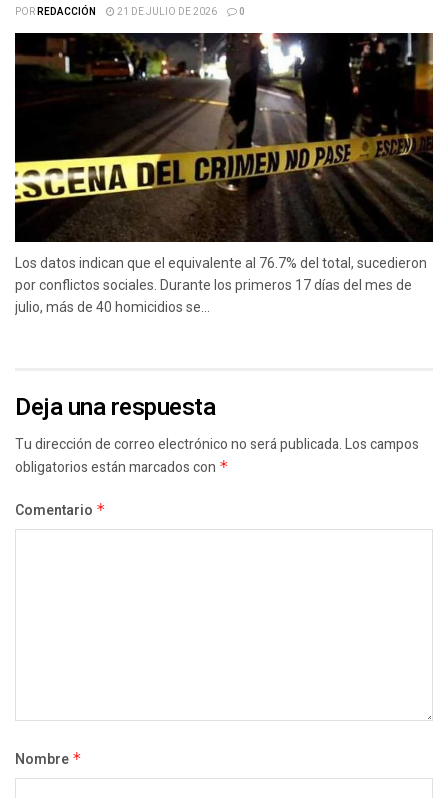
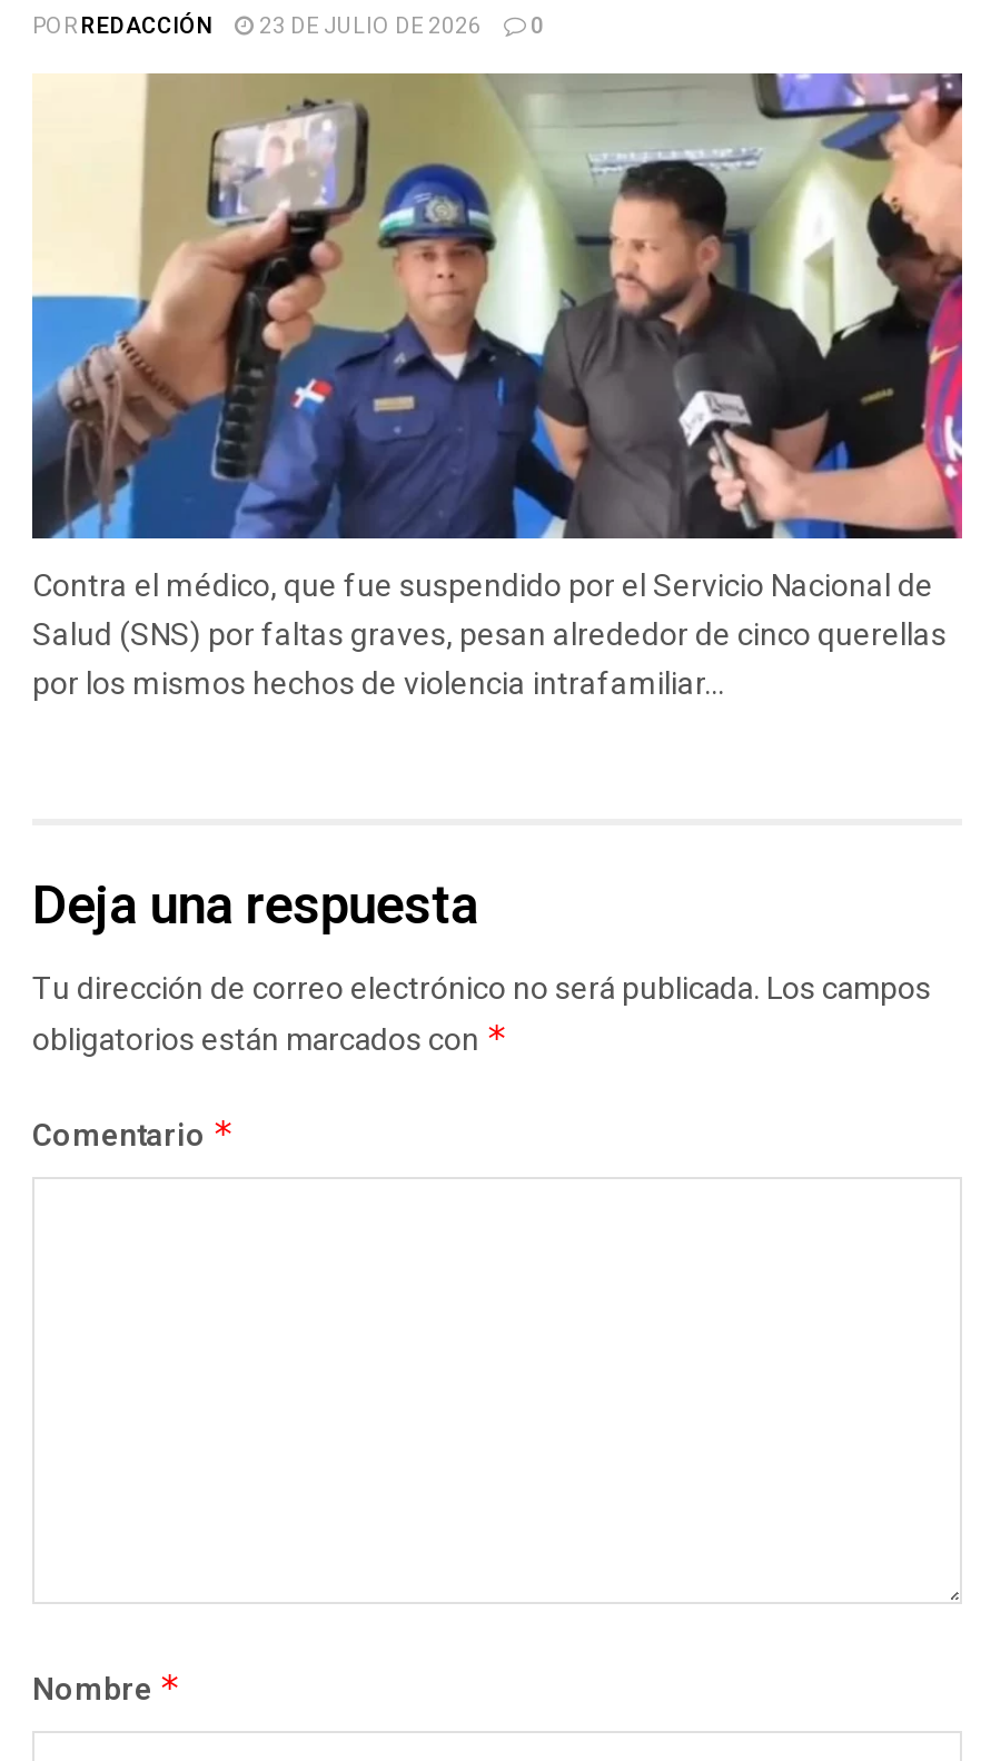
- 21 DE JULIO DE 2026
+ 23 DE JULIO DE 2026

- [image]
- Los datos indican que el equivalente al 76.7% del total, sucedieron
- por conflictos sociales. Durante los primeros 17 días del mes de
- julio, más de 40 homicidios se...
+ [image]
+ Contra el médico, que fue suspendido por el Servicio Nacional de
+ Salud (SNS) por faltas graves, pesan alrededor de cinco querellas
+ por los mismos hechos de violencia intrafamiliar...
